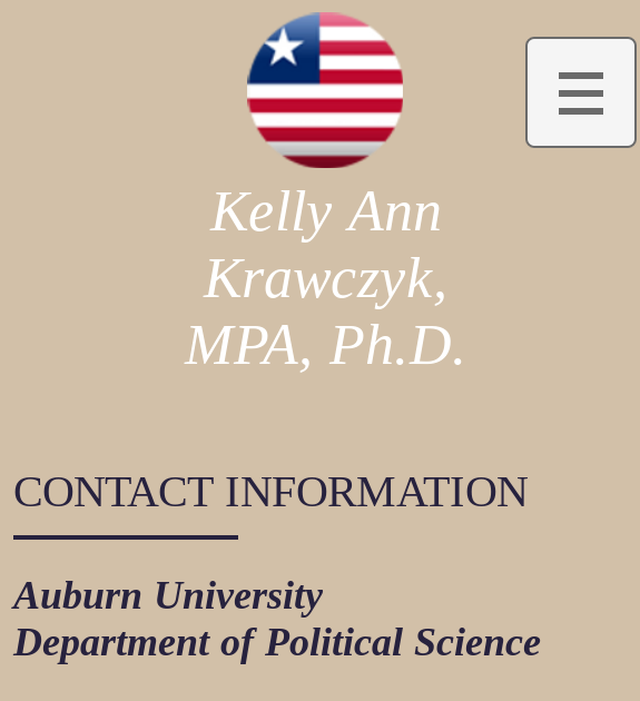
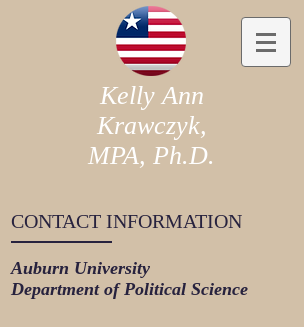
- [image]
+ [image]
